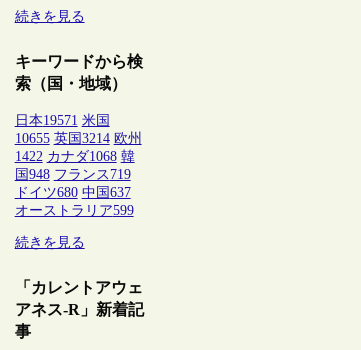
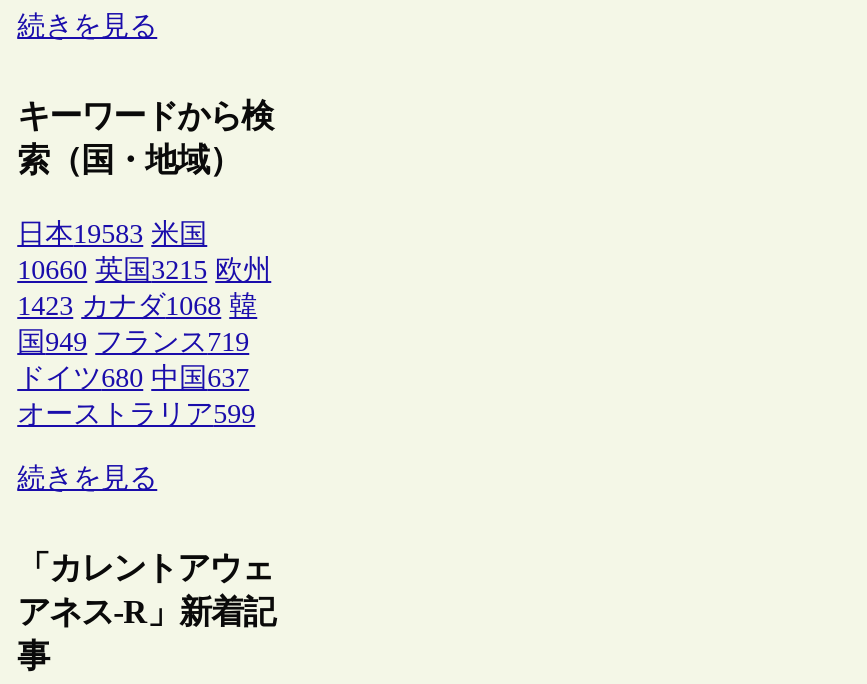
- 日本19571 米国
+ 日本19583 米国

- 10655 英国3214 欧州
+ 10660 英国3215 欧州

- 1422 カナダ1068 韓
+ 1423 カナダ1068 韓

- 国948 フランス719
+ 国949 フランス719
